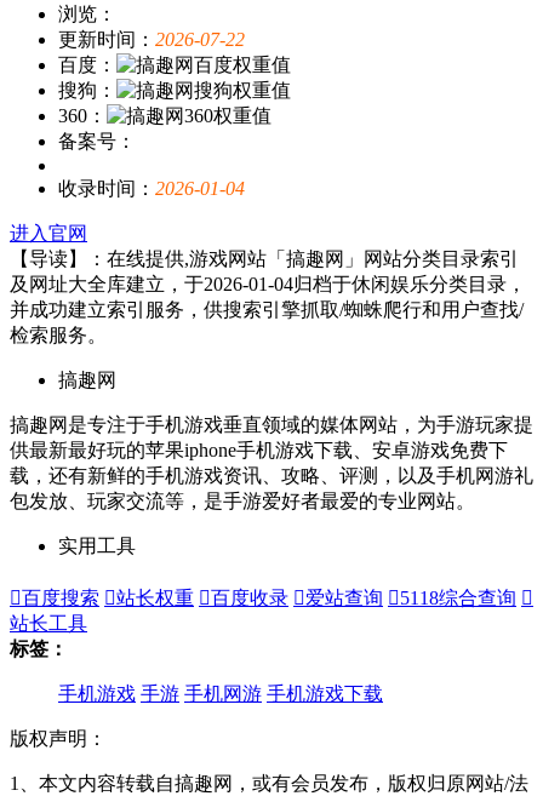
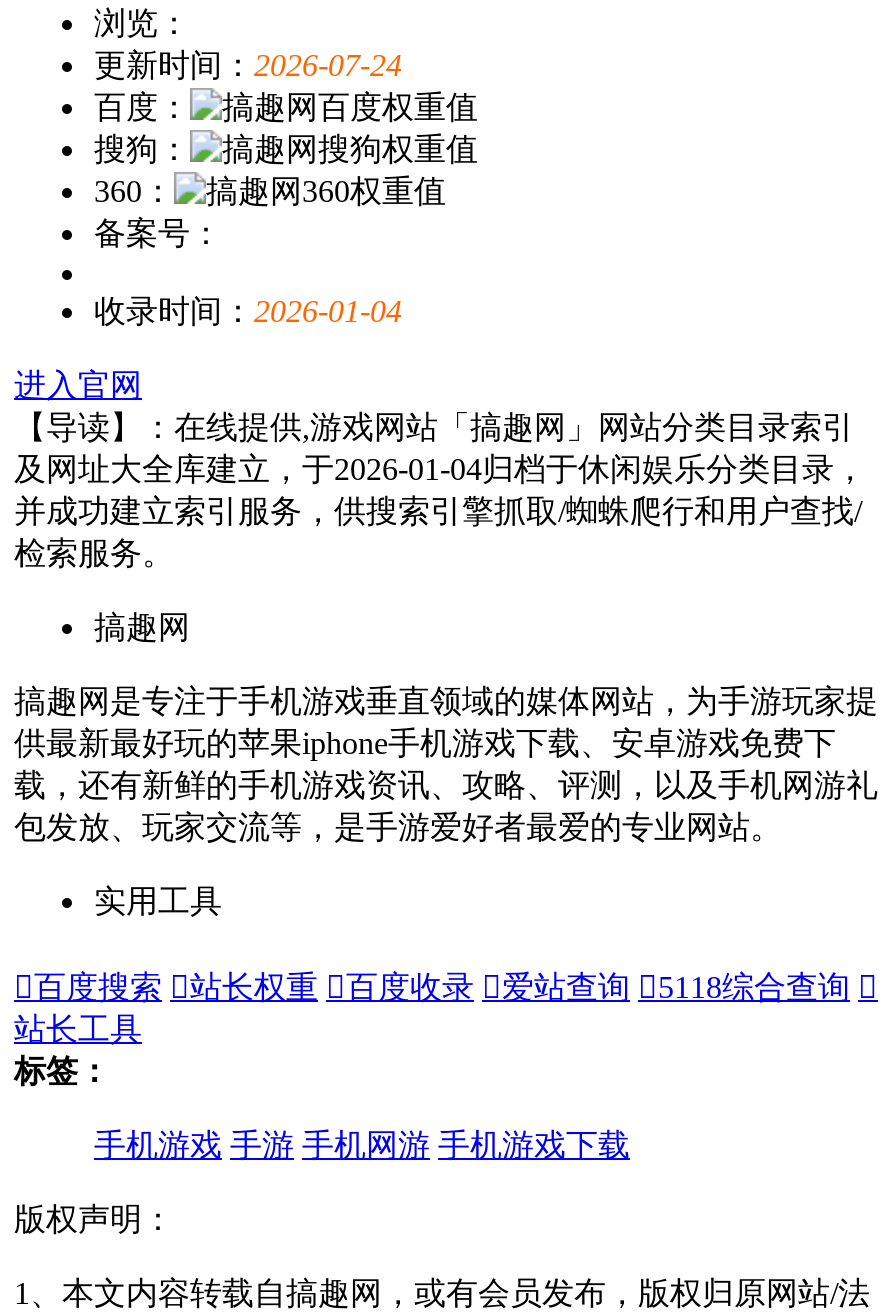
- 更新时间：2026-07-22
+ 更新时间：2026-07-24
